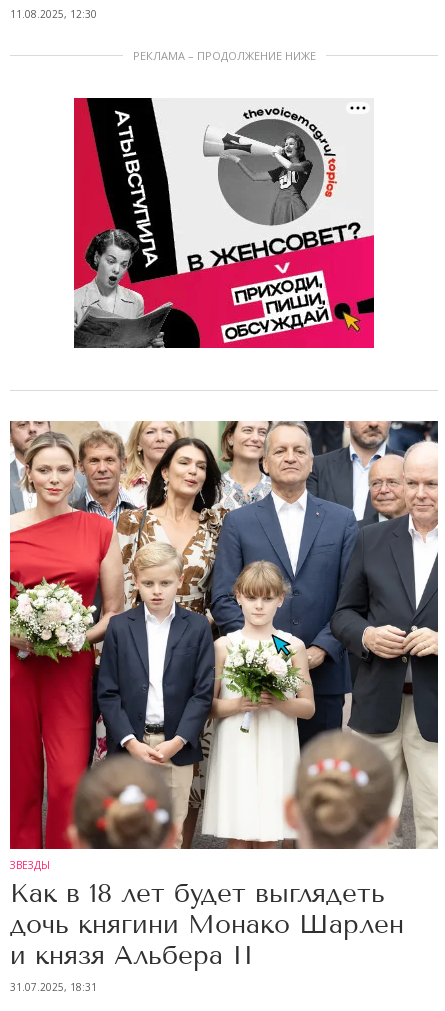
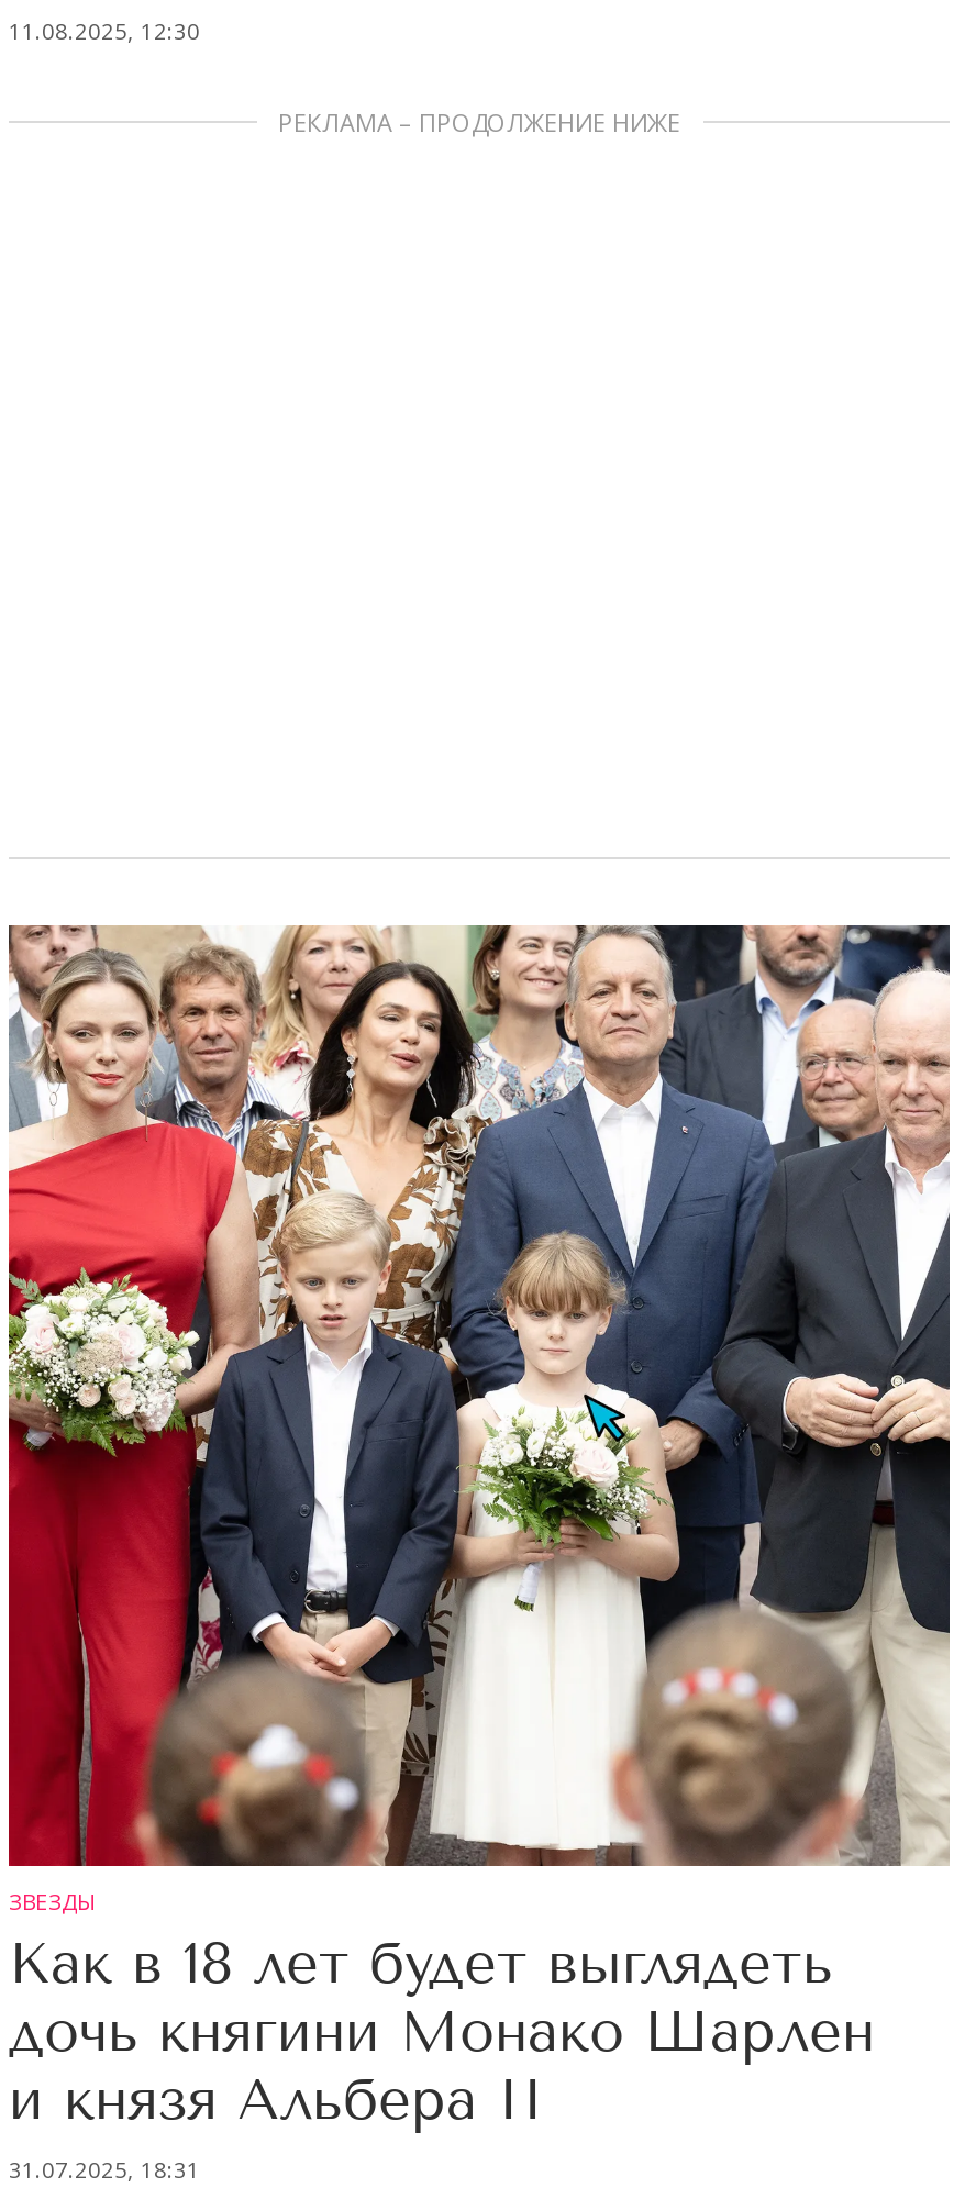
- [image]
